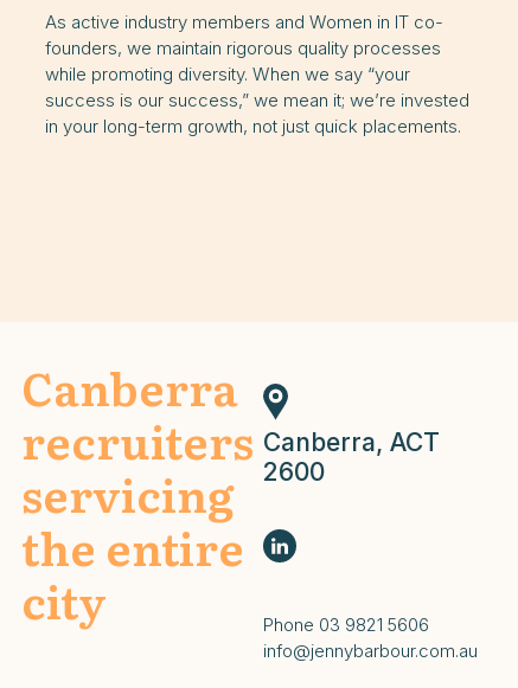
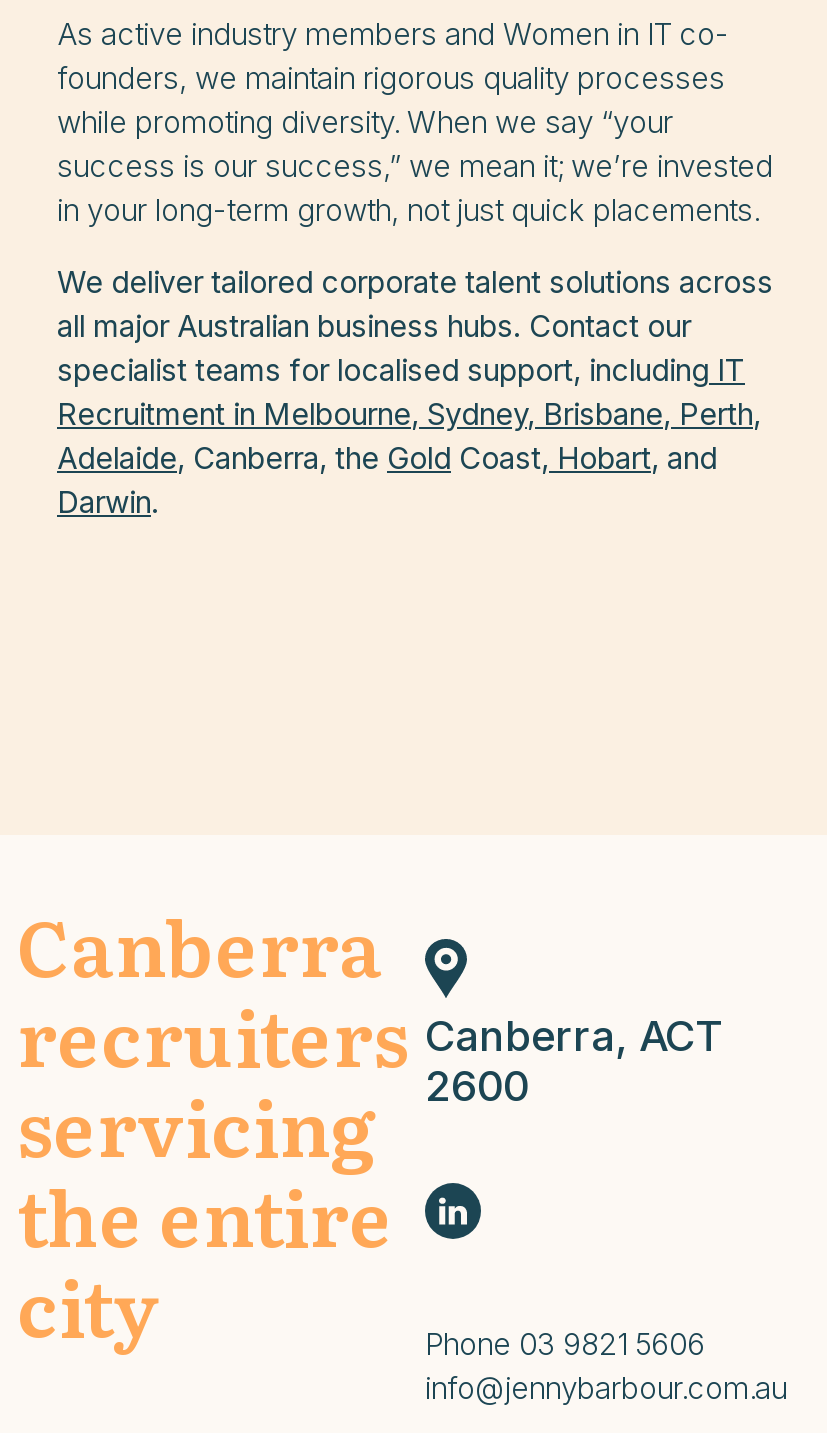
+ We deliver tailored corporate talent solutions across
+ all major Australian business hubs. Contact our
+ specialist teams for localised support, including IT
+ Recruitment in Melbourne, Sydney, Brisbane, Perth,
+ Adelaide, Canberra, the Gold Coast, Hobart, and
+ Darwin.
